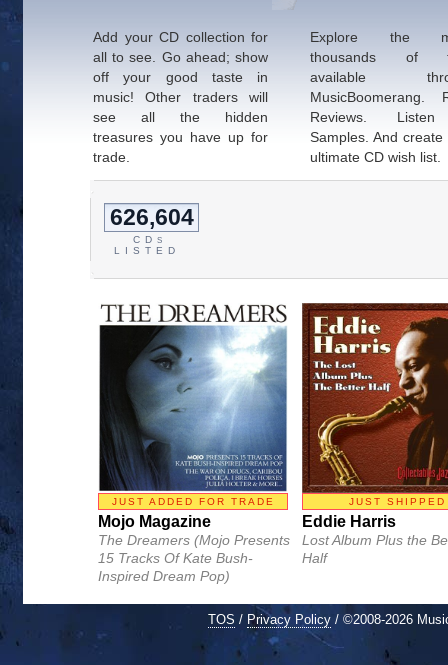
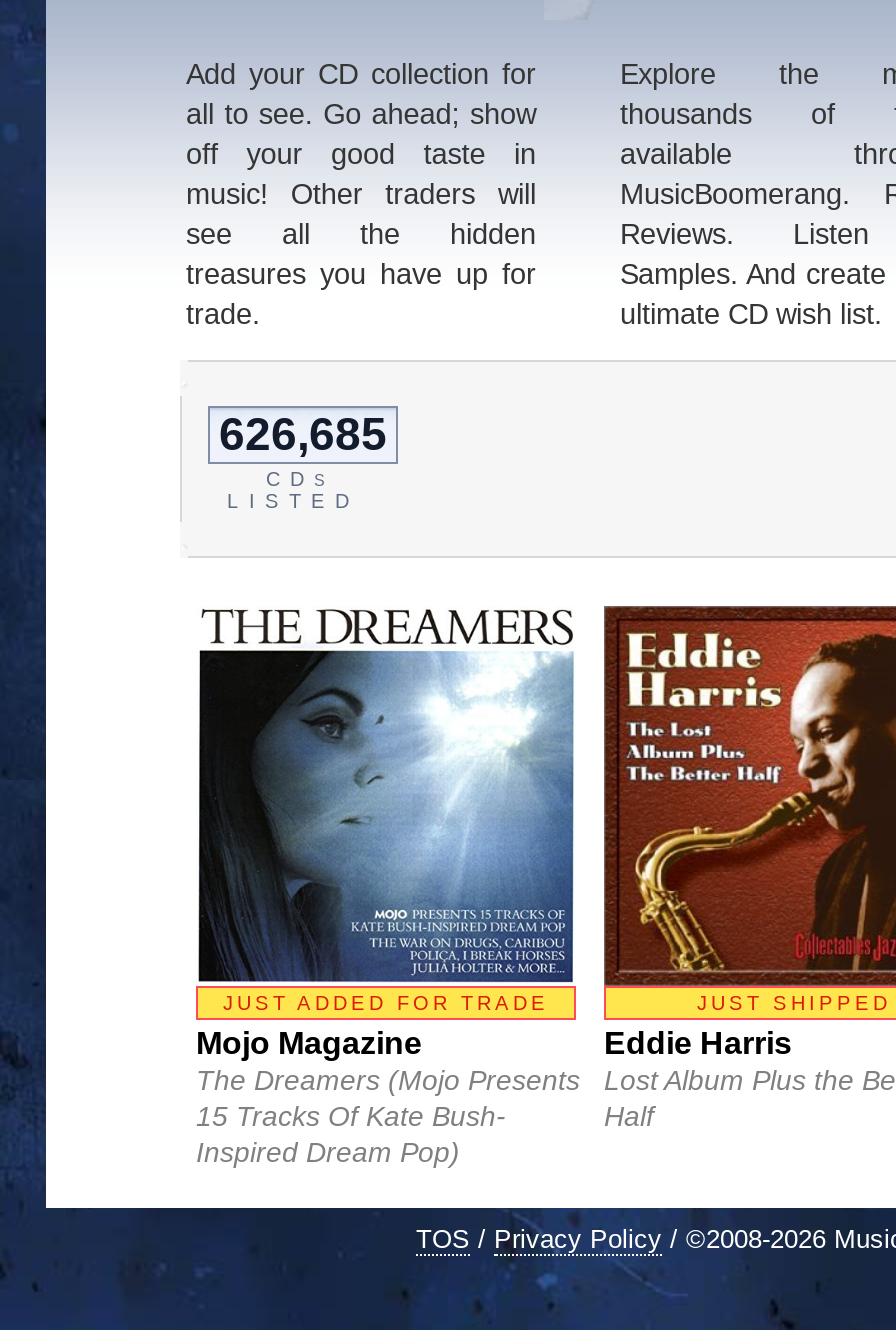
- 626,604
+ 626,685
